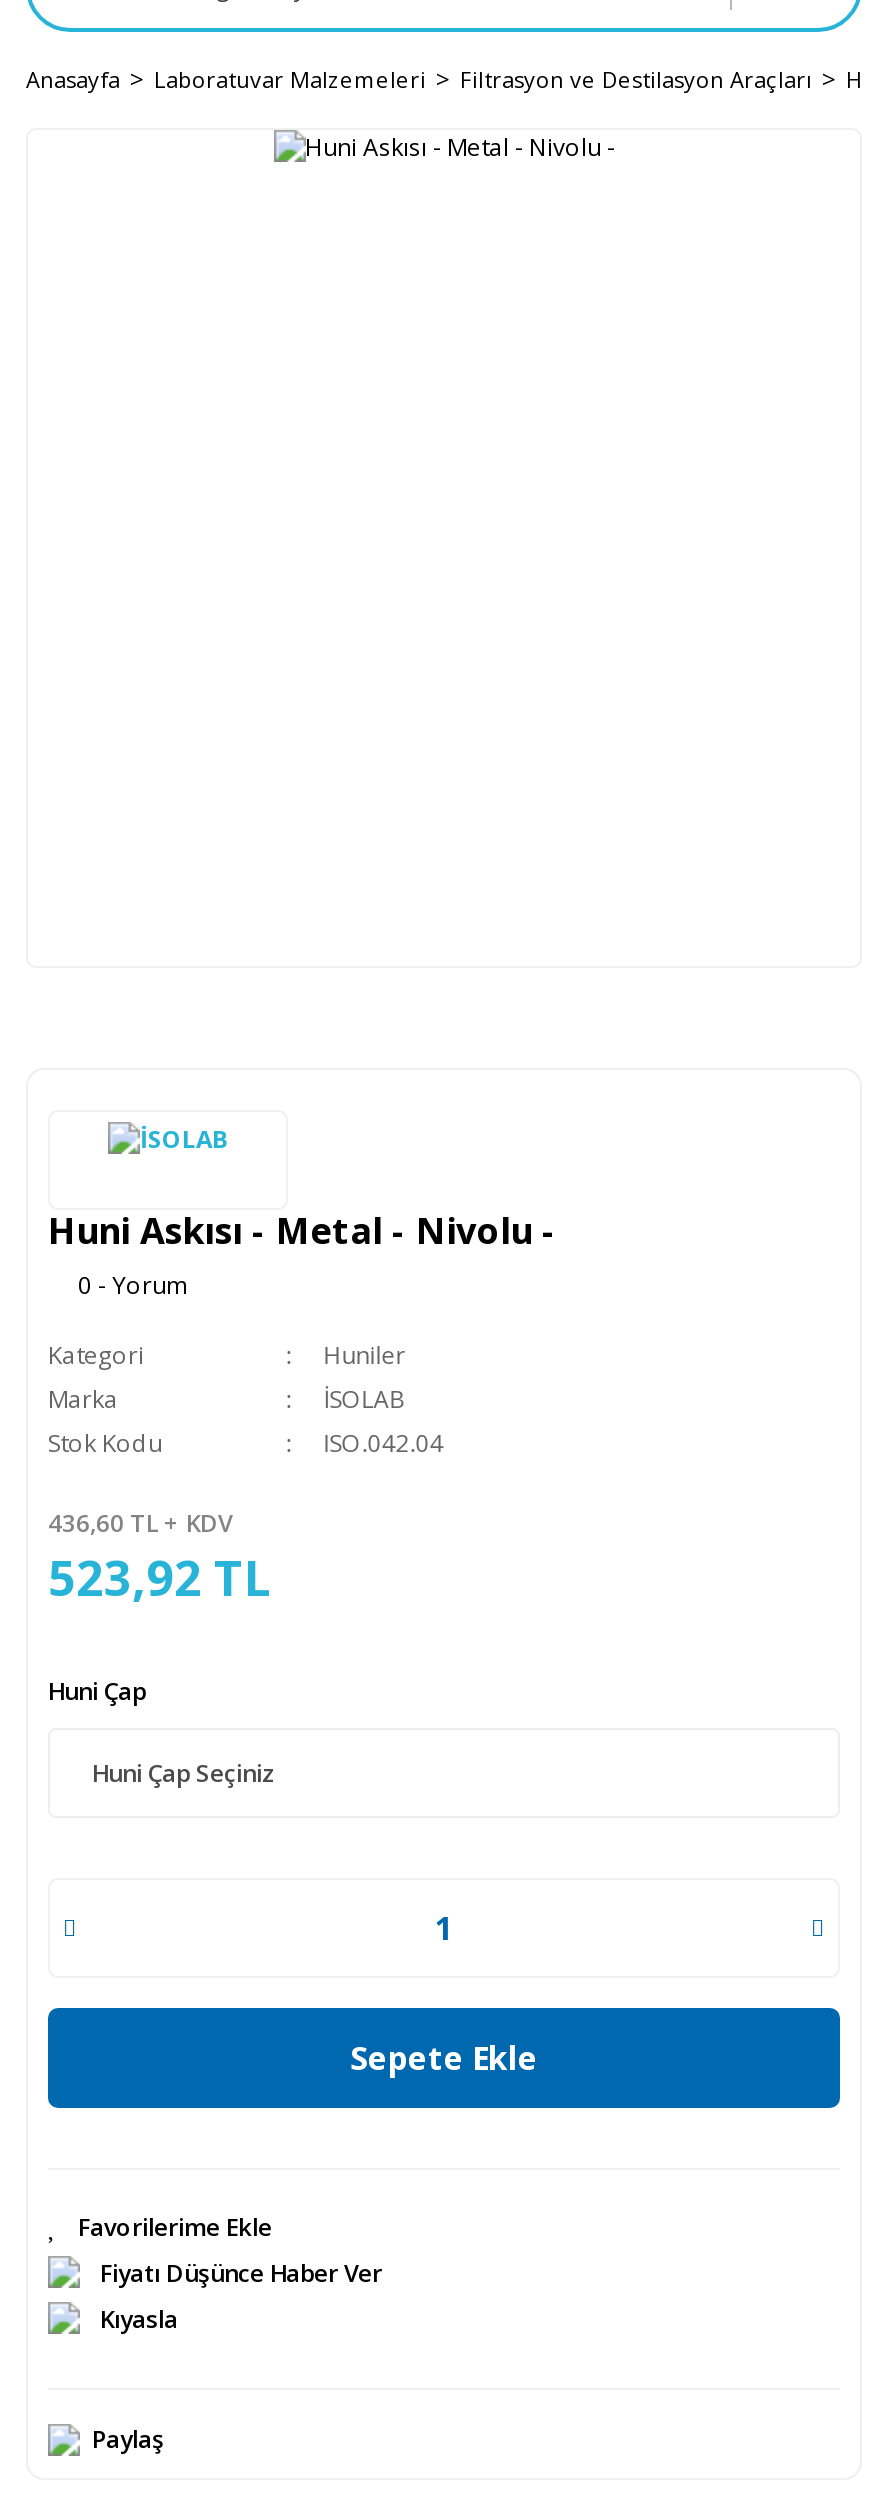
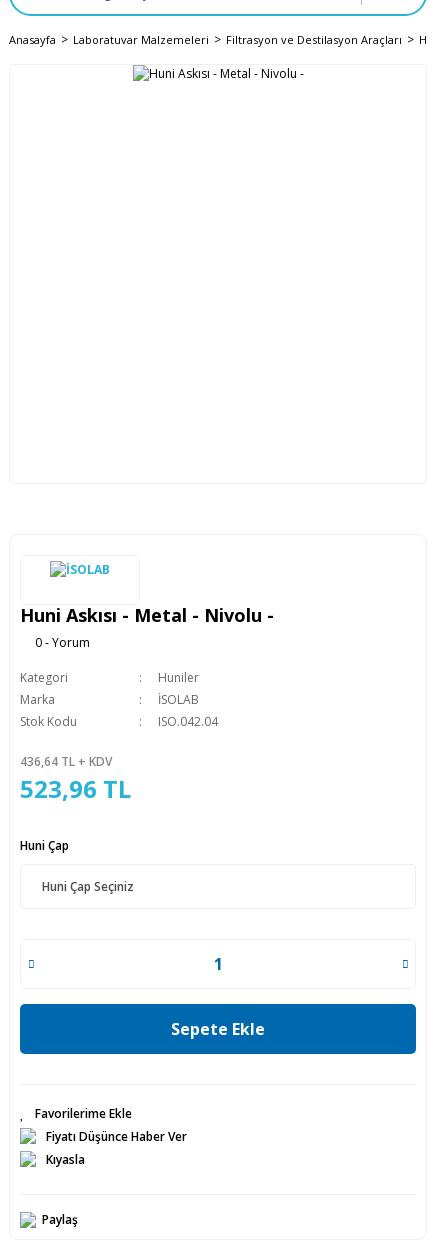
- 436,60 TL + KDV
+ 436,64 TL + KDV

- 523,92 TL
+ 523,96 TL
